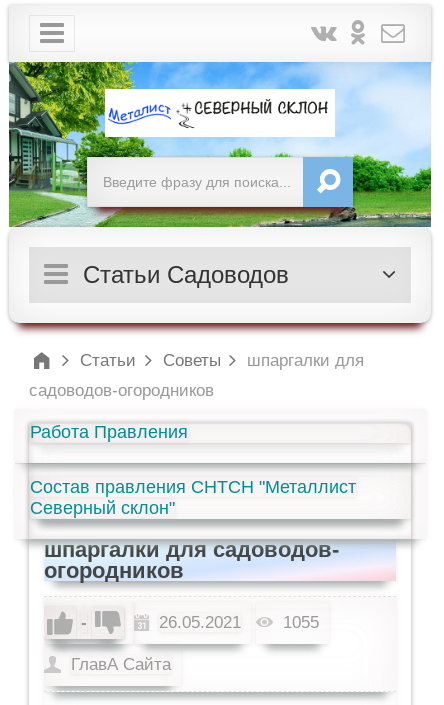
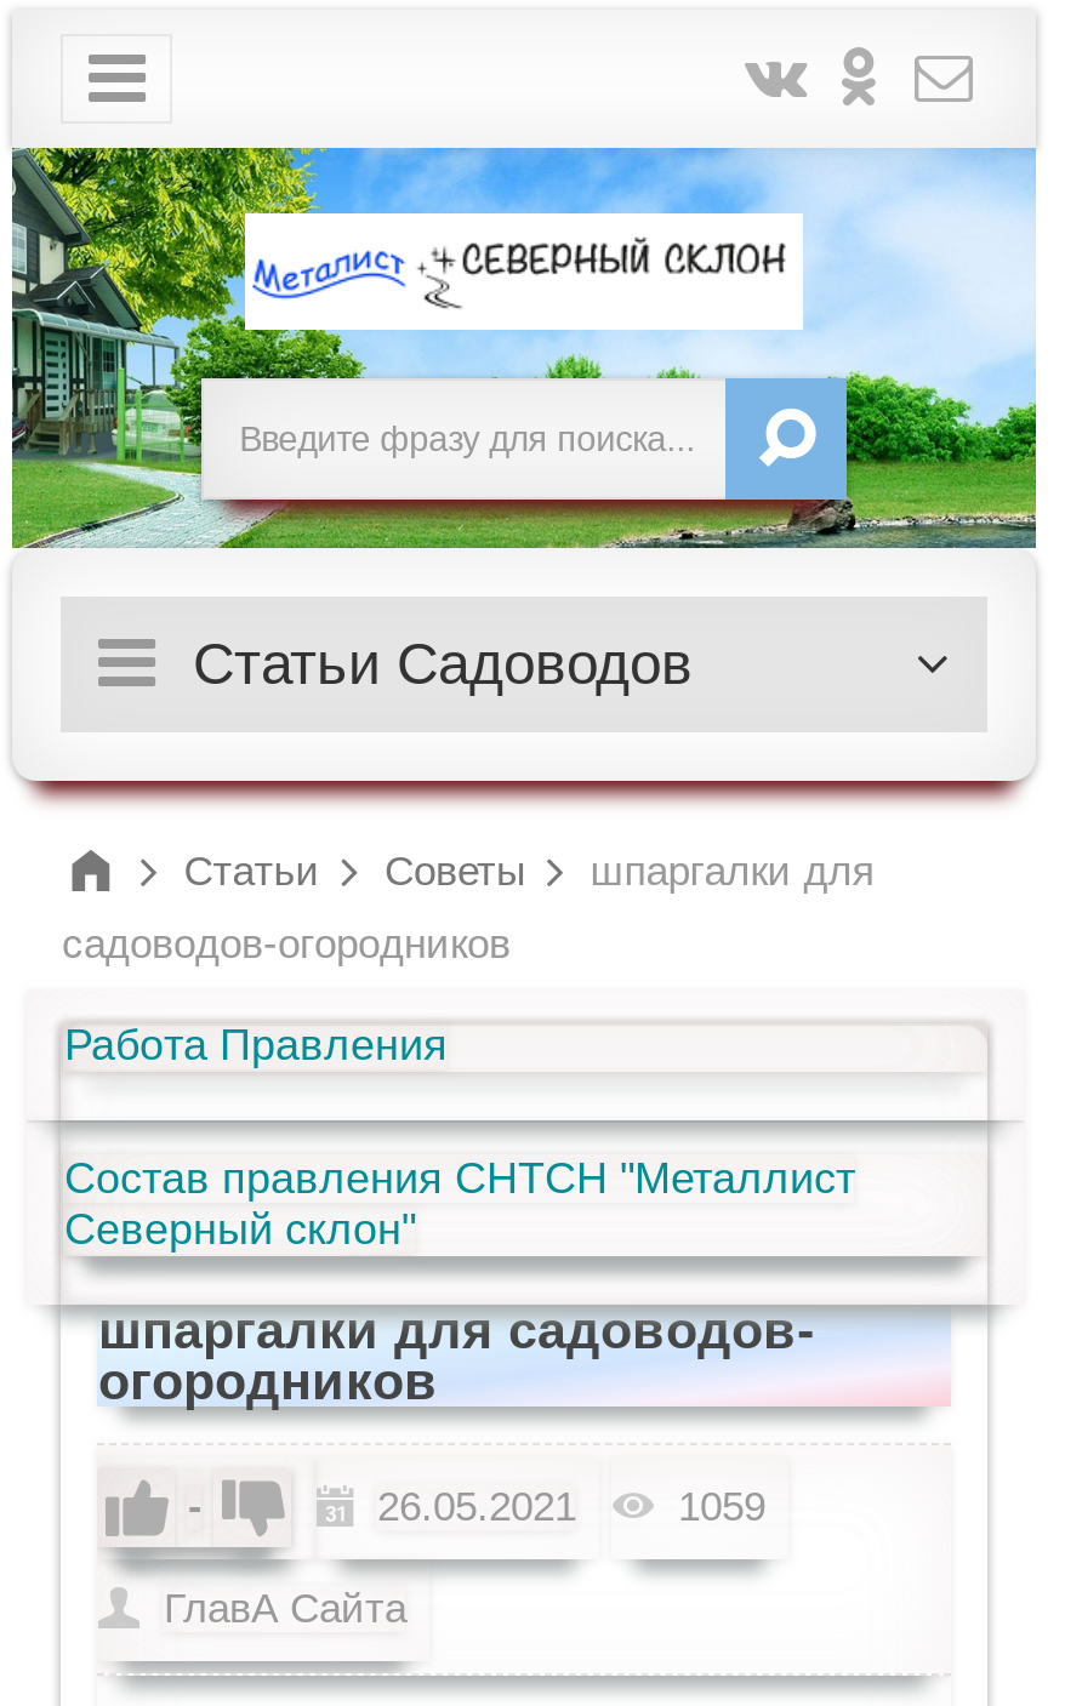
- 26.05.2021 1055
+ 26.05.2021 1059
